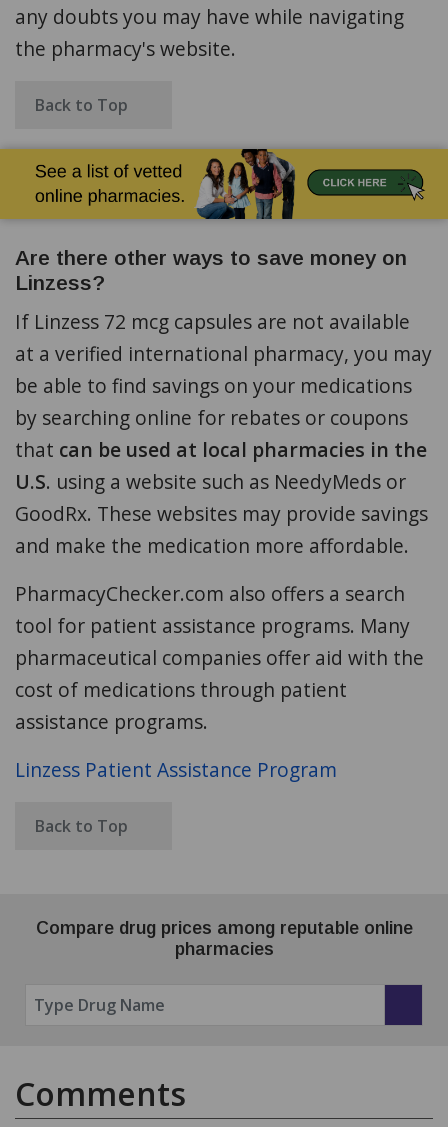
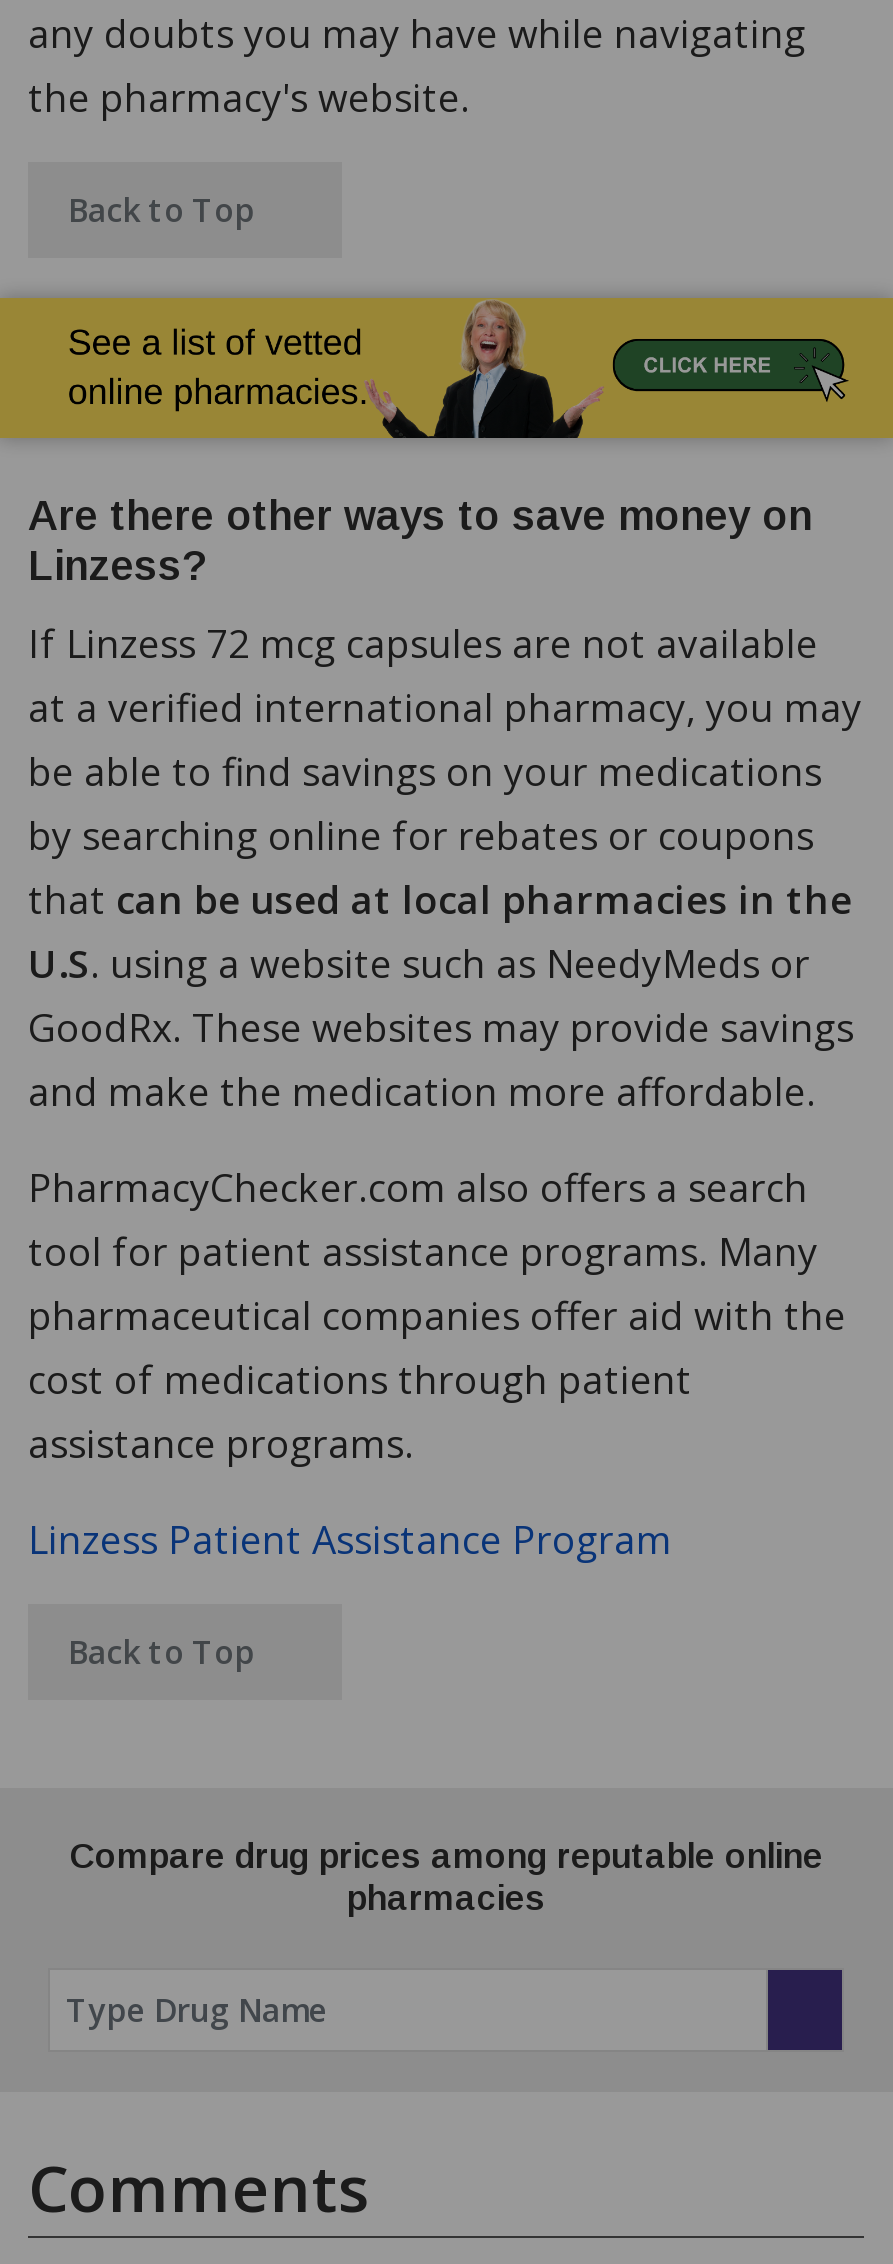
- [image]
+ [image]
